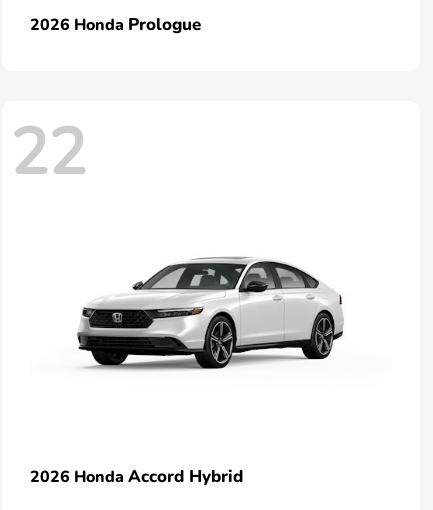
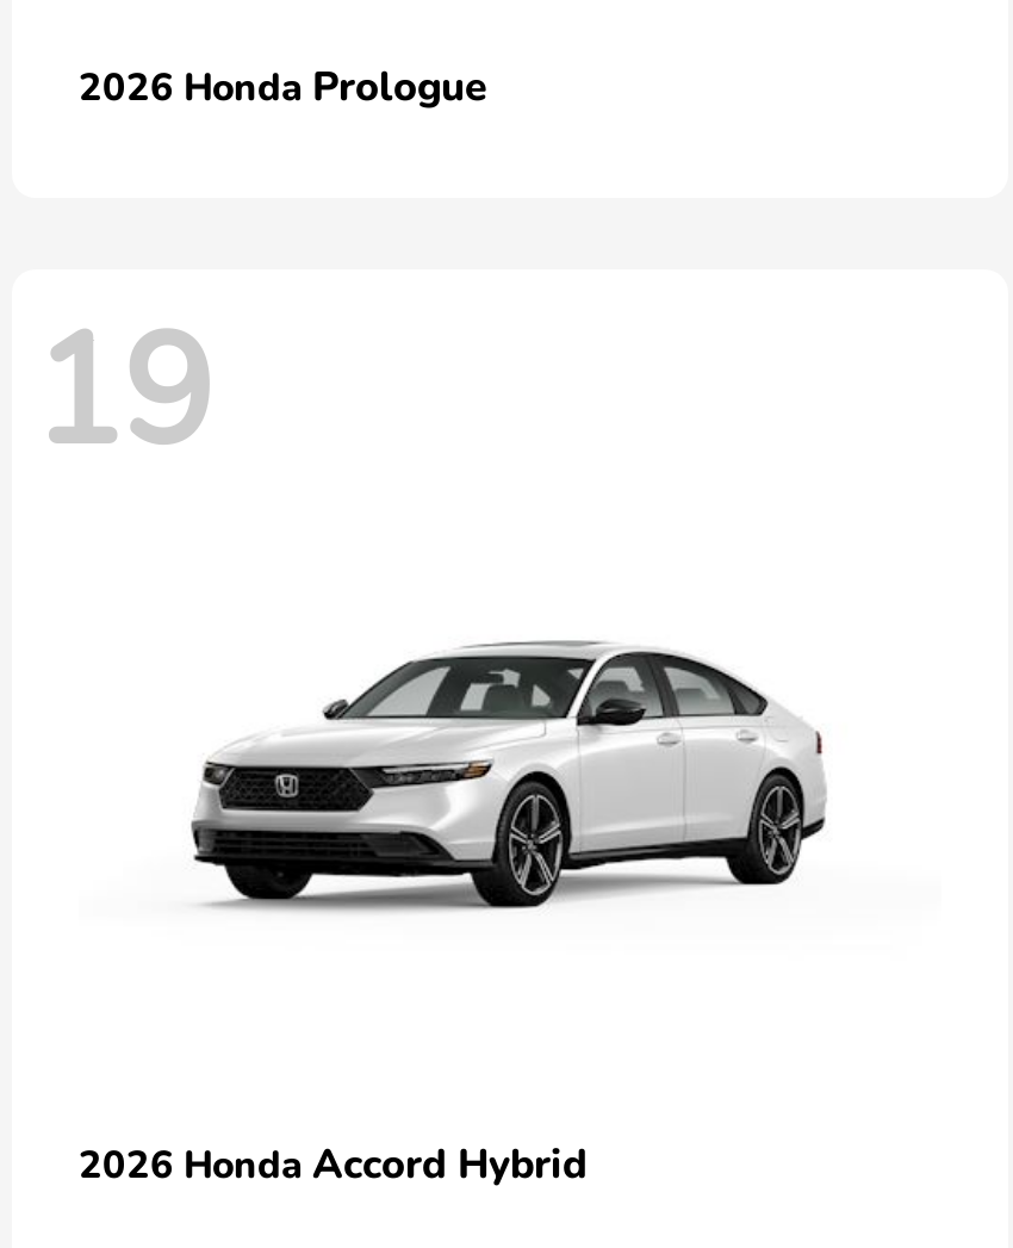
- 22
+ 19
